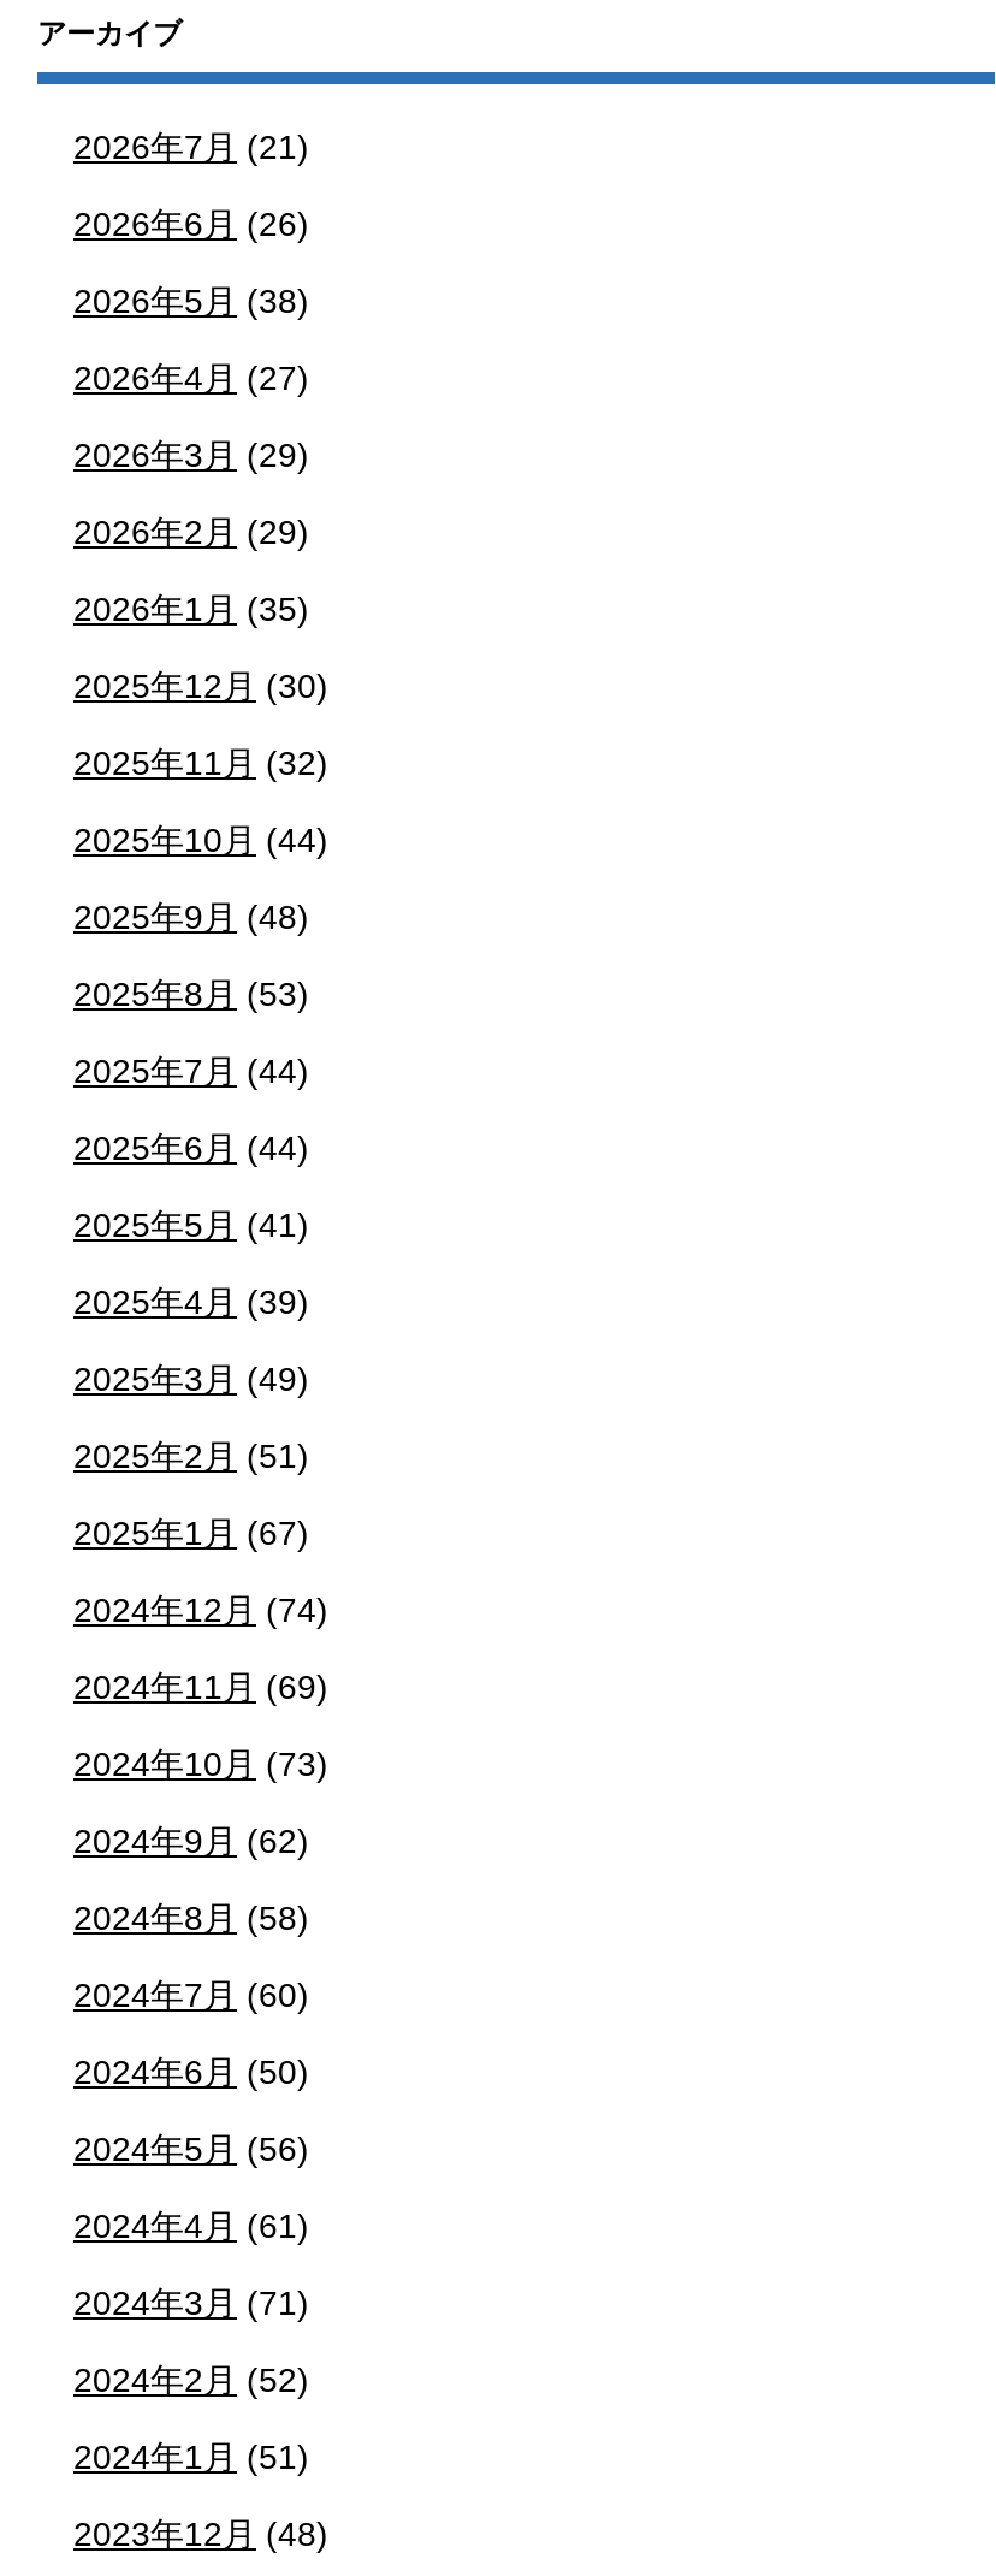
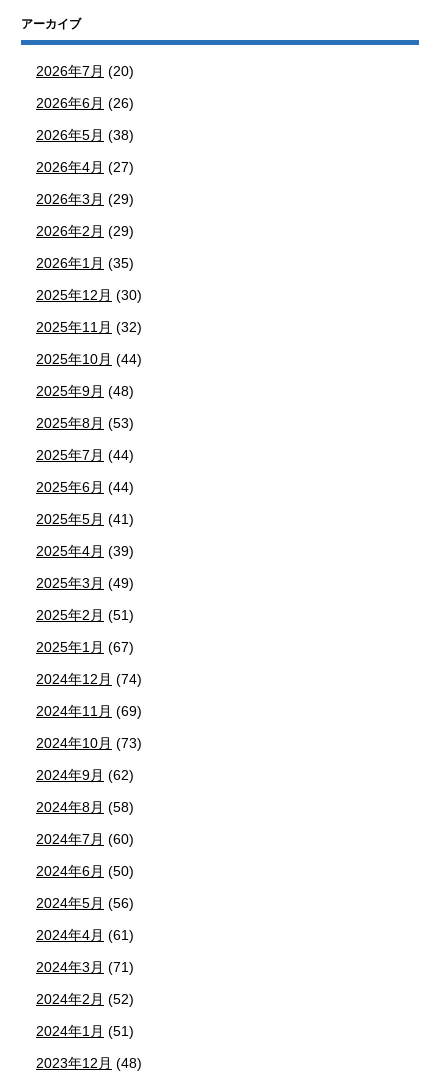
- 2026年7月(21)
+ 2026年7月(20)
